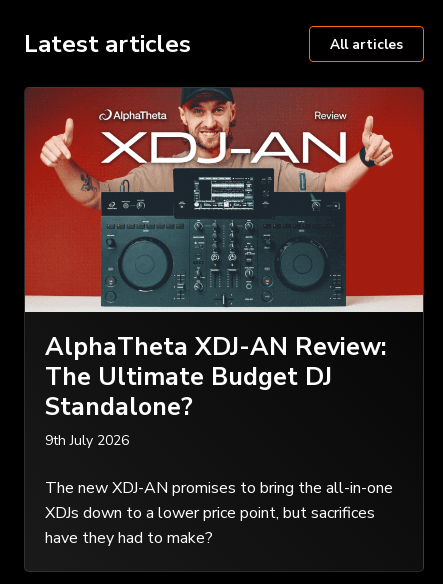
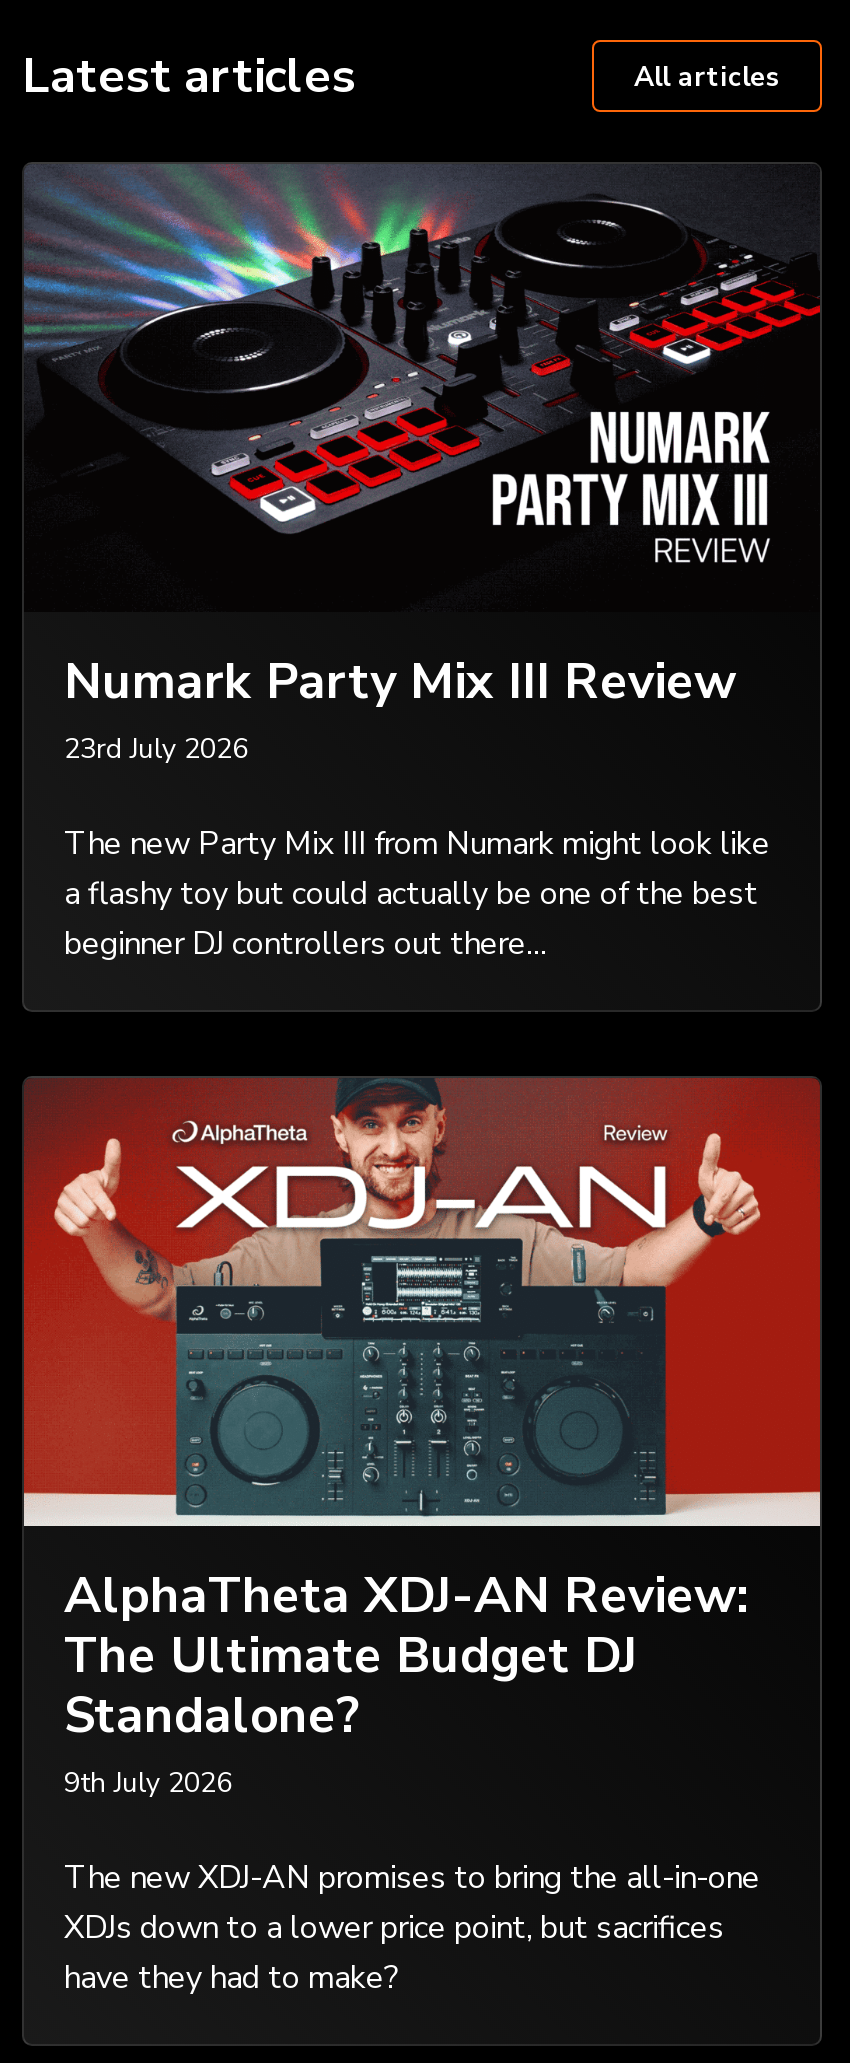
+ [image]

+ Numark Party Mix III Review
+ 23rd July 2026
+ The new Party Mix III from Numark might look like
+ a flashy toy but could actually be one of the best
+ beginner DJ controllers out there…
